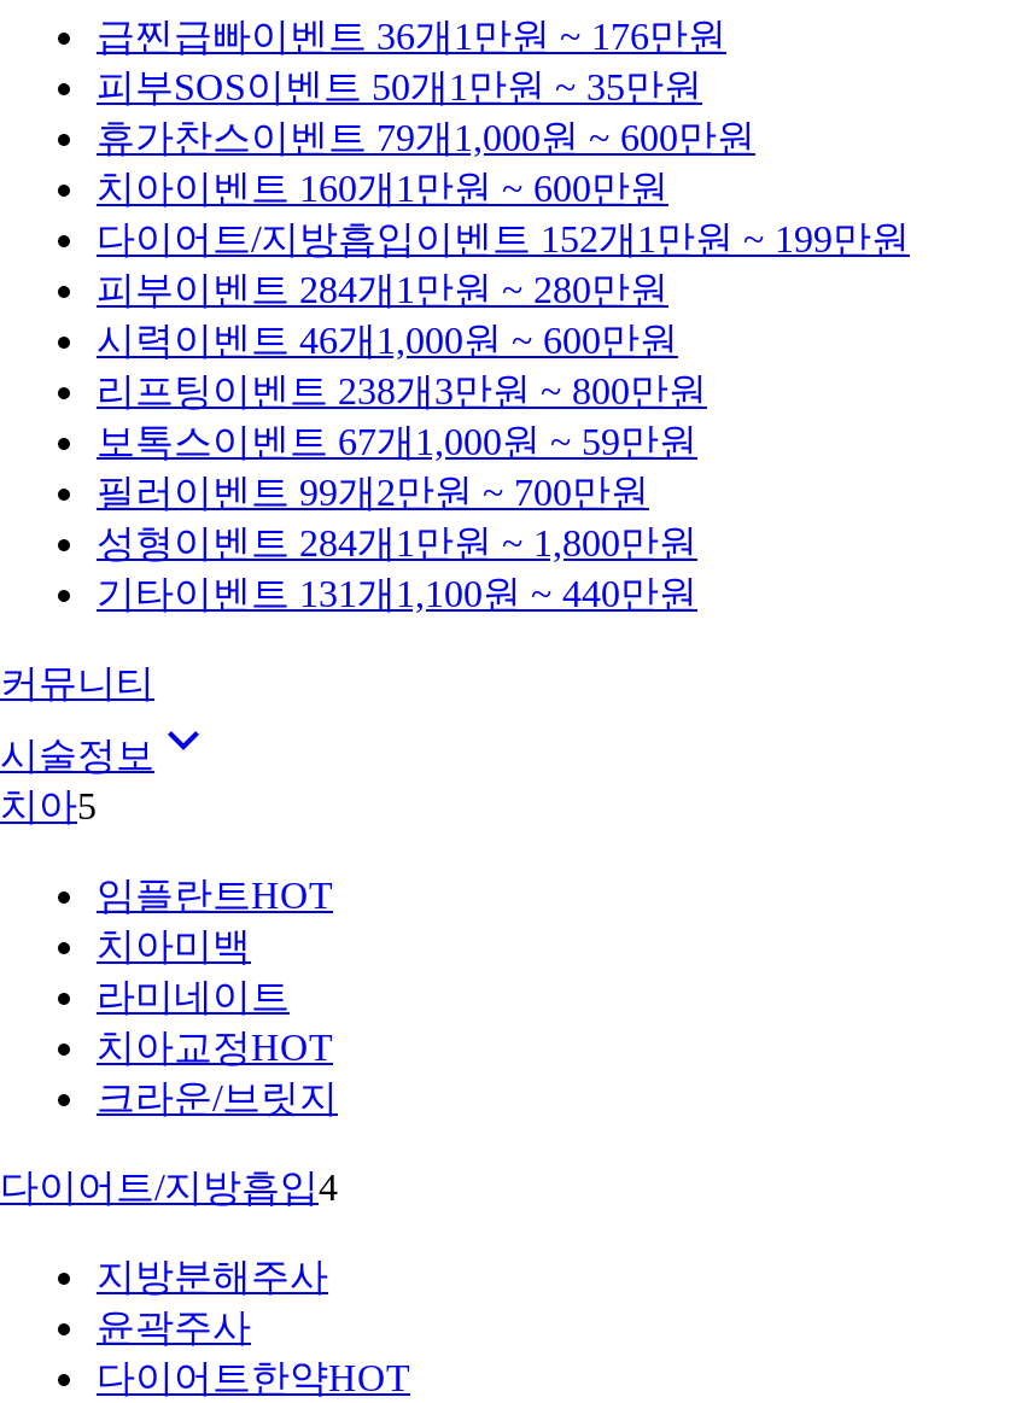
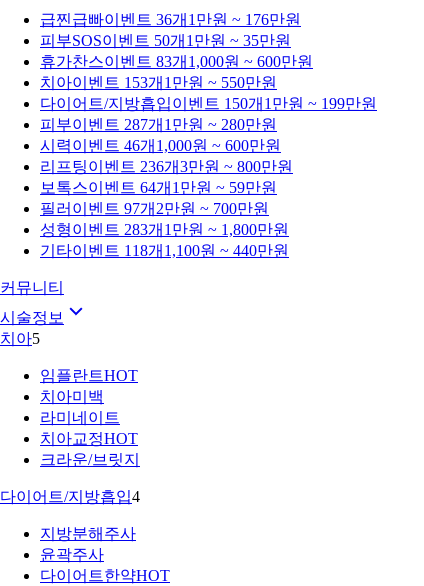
- 휴가찬스 이벤트 79개 1,000원 ~ 600만원
+ 휴가찬스 이벤트 83개 1,000원 ~ 600만원

- 치아이벤트 160개 1만원 ~ 600만원
+ 치아이벤트 153개 1만원 ~ 550만원

- 다이어트/지방흡입 이벤트 152개 1만원 ~ 199만원
+ 다이어트/지방흡입 이벤트 150개 1만원 ~ 199만원

- 피부이벤트 284개 1만원 ~ 280만원
+ 피부이벤트 287개 1만원 ~ 280만원

- 리프팅 이벤트 238개3만원 ~ 800만원
+ 리프팅 이벤트 236개3만원 ~ 800만원

- 보톡스 이벤트 67개 1,000원 ~ 59만원
+ 보톡스 이벤트 64개 1만원 ~ 59만원

- 필러 이벤트 99개2만원 ~ 700만원
+ 필러 이벤트 97개2만원 ~ 700만원

- 성형 이벤트 284개 1만원 ~ 1,800만원
+ 성형 이벤트 283개 1만원 ~ 1,800만원

- 기타이벤트 131개 1,100원 ~ 440만원
+ 기타이벤트 118개 1,100원 ~ 440만원
